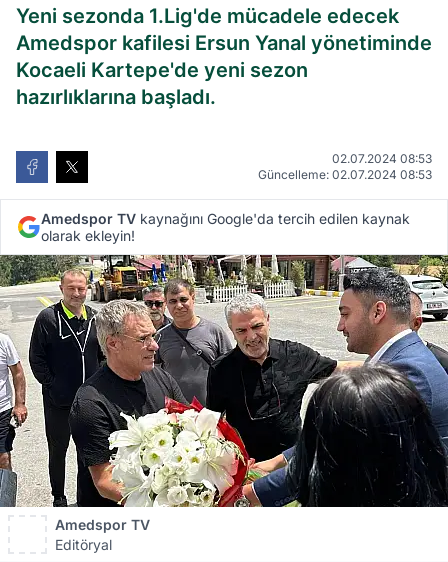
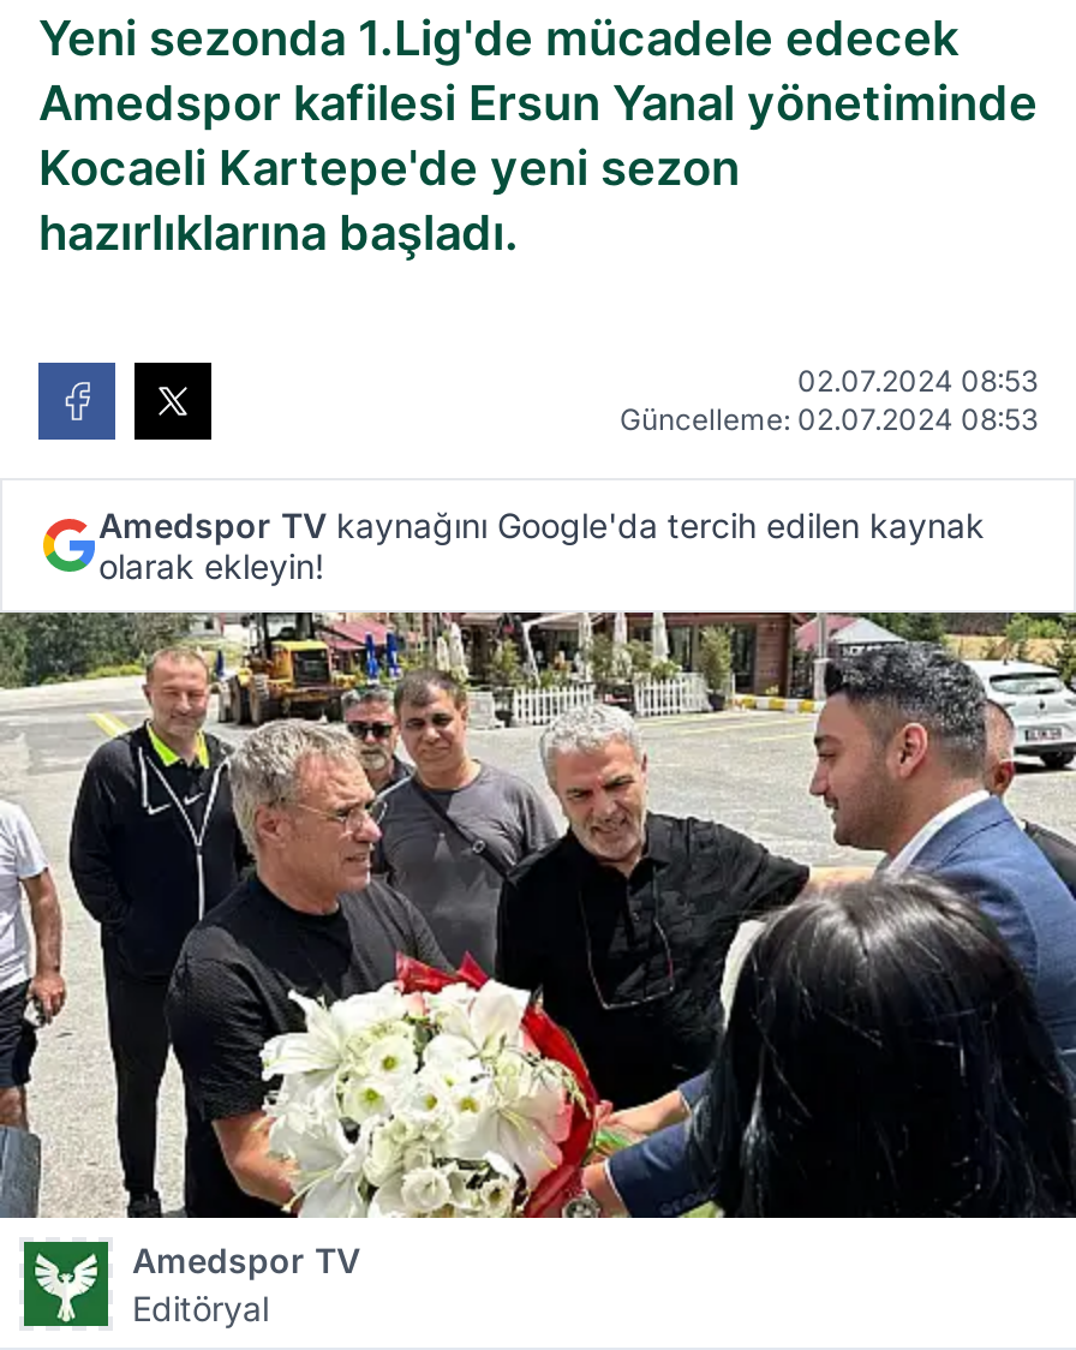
+ [image]
